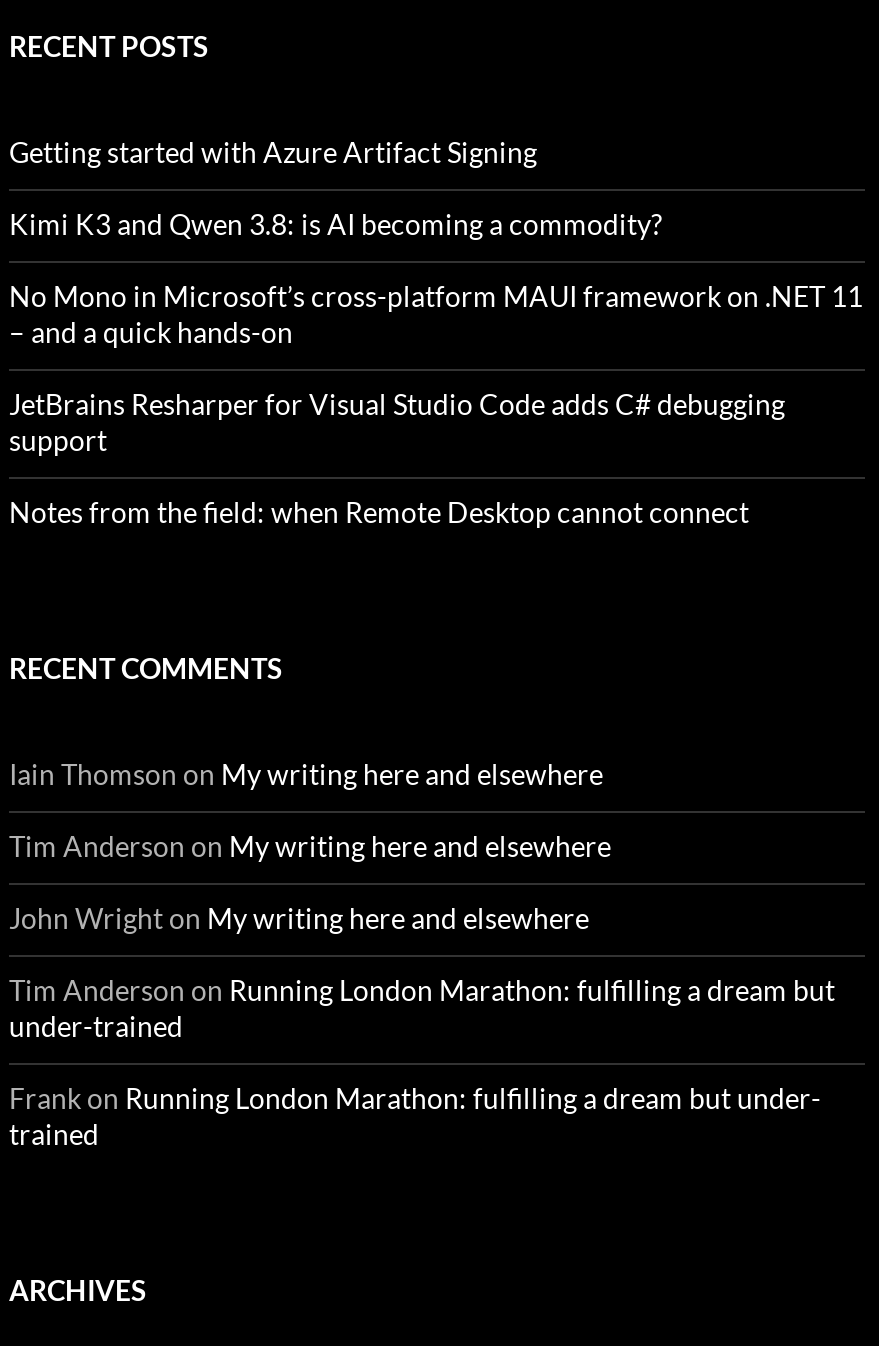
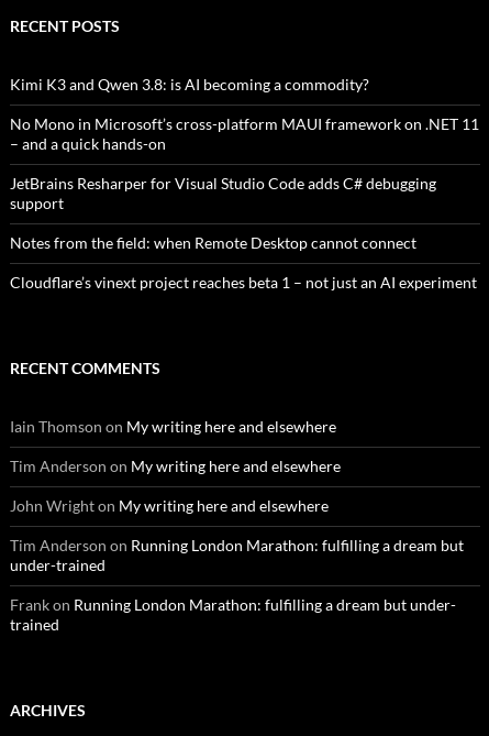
- Getting started with Azure Artifact Signing

moved up: Kimi K3 and Qwen 3.8: is AI becoming a commodity? | No Mono in Microsoft’s cross-platform MAUI framework on .NET 11 | – and a quick hands-on | JetBrains Resharper for Visual Studio Code adds C# debugging | support | Notes from the field: when Remote Desktop cannot connect

+ Cloudflare’s vinext project reaches beta 1 – not just an AI experiment
